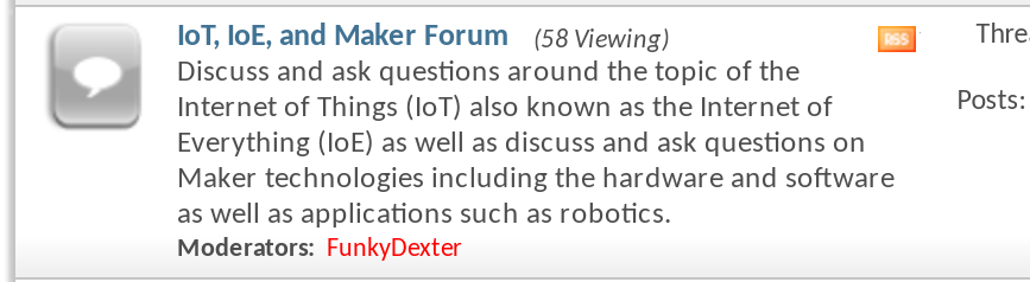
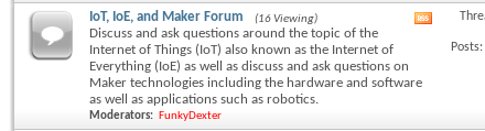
- IoT, IoE, and Maker Forum (58 Viewing)
+ IoT, IoE, and Maker Forum (16 Viewing)
